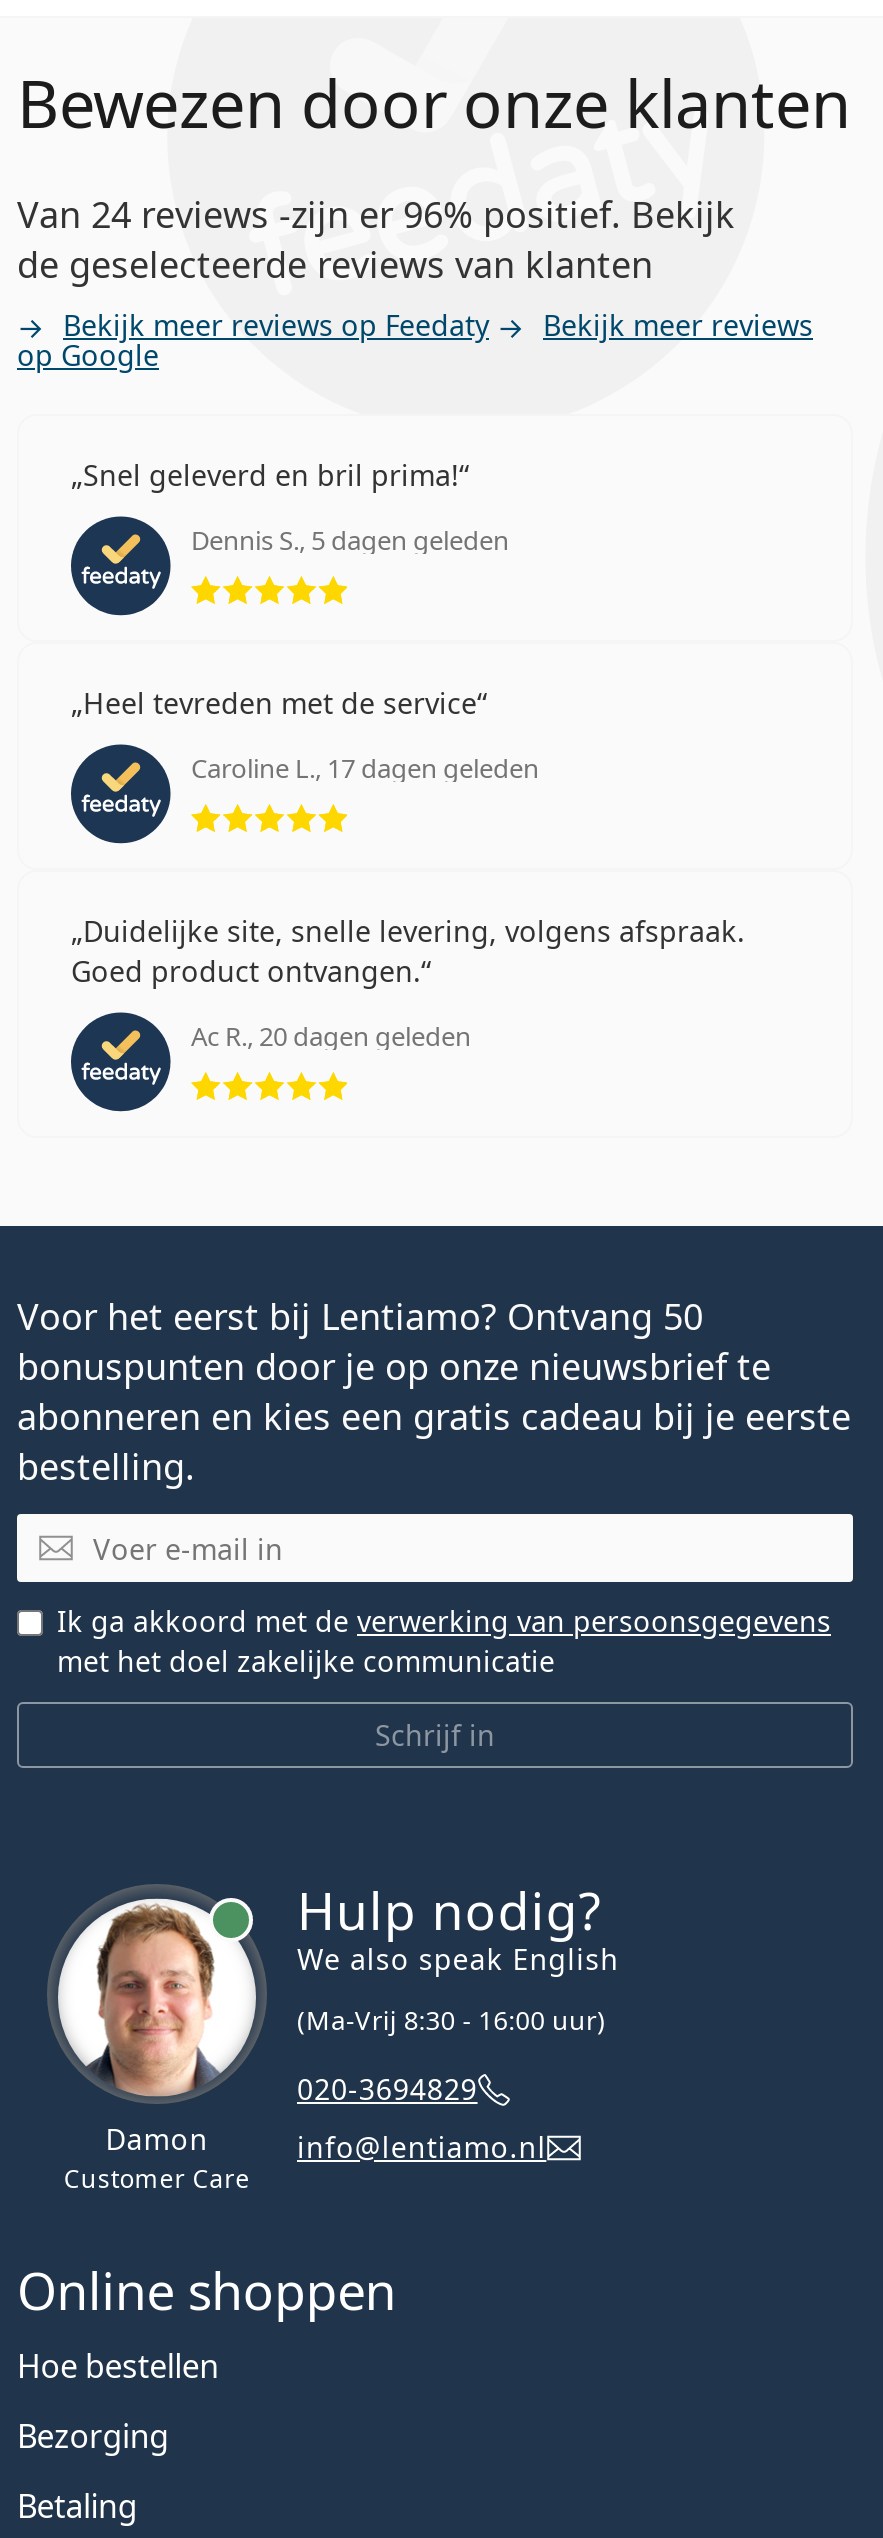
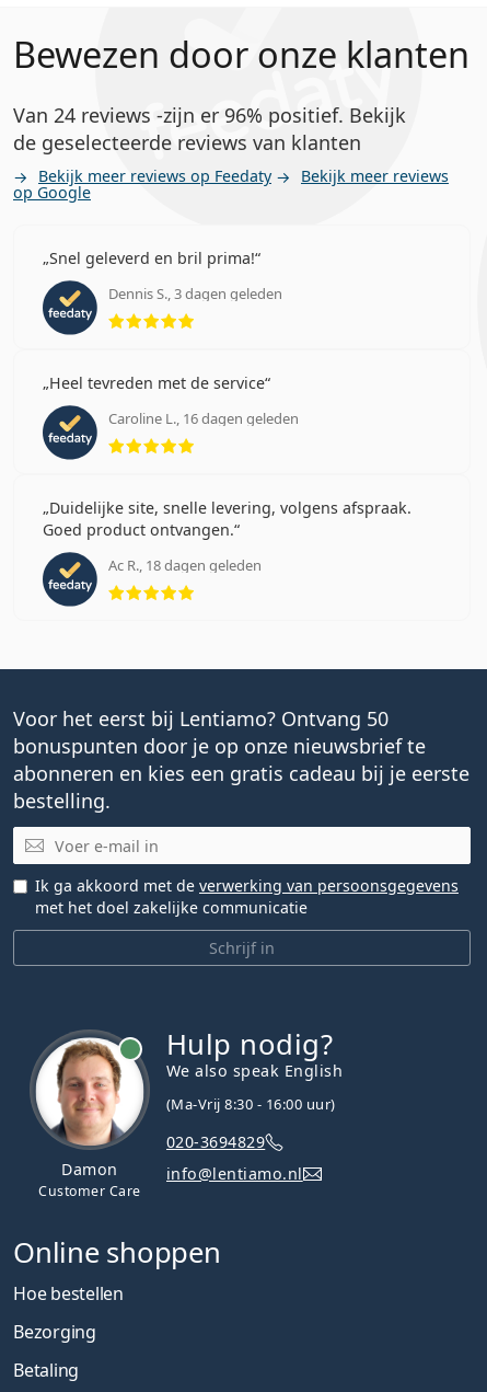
- Dennis S., 5 dagen geleden
+ Dennis S., 3 dagen geleden

- Caroline L., 17 dagen geleden
+ Caroline L., 16 dagen geleden

- Ac R., 20 dagen geleden
+ Ac R., 18 dagen geleden
